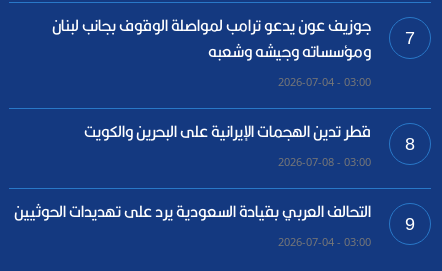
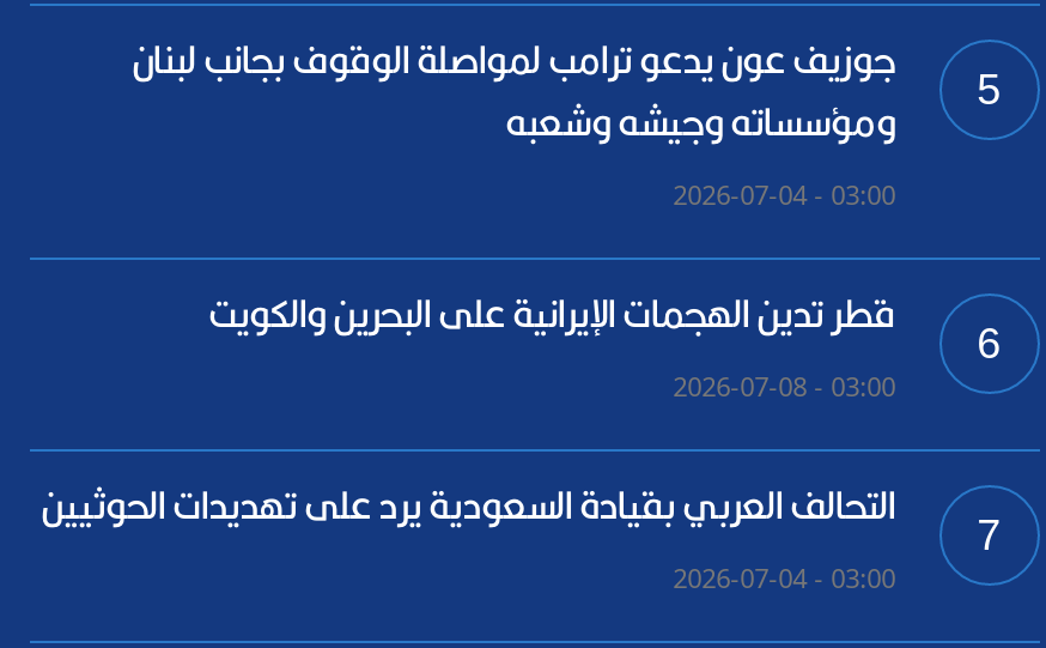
- 7 ومؤسساته وجيشه وشعبه جوزيف عون يدعو ترامب لمواصلة الوقوف بجانب لبنان
+ 5 ومؤسساته وجيشه وشعبه جوزيف عون يدعو ترامب لمواصلة الوقوف بجانب لبنان

- 8 قطر تدين الهجمات الإيرانية على البحرين والكويت
+ 6 قطر تدين الهجمات الإيرانية على البحرين والكويت

- 9 التحالف العربي بقيادة السعودية يرد على تهديدات الحوثيين
+ 7 التحالف العربي بقيادة السعودية يرد على تهديدات الحوثيين
